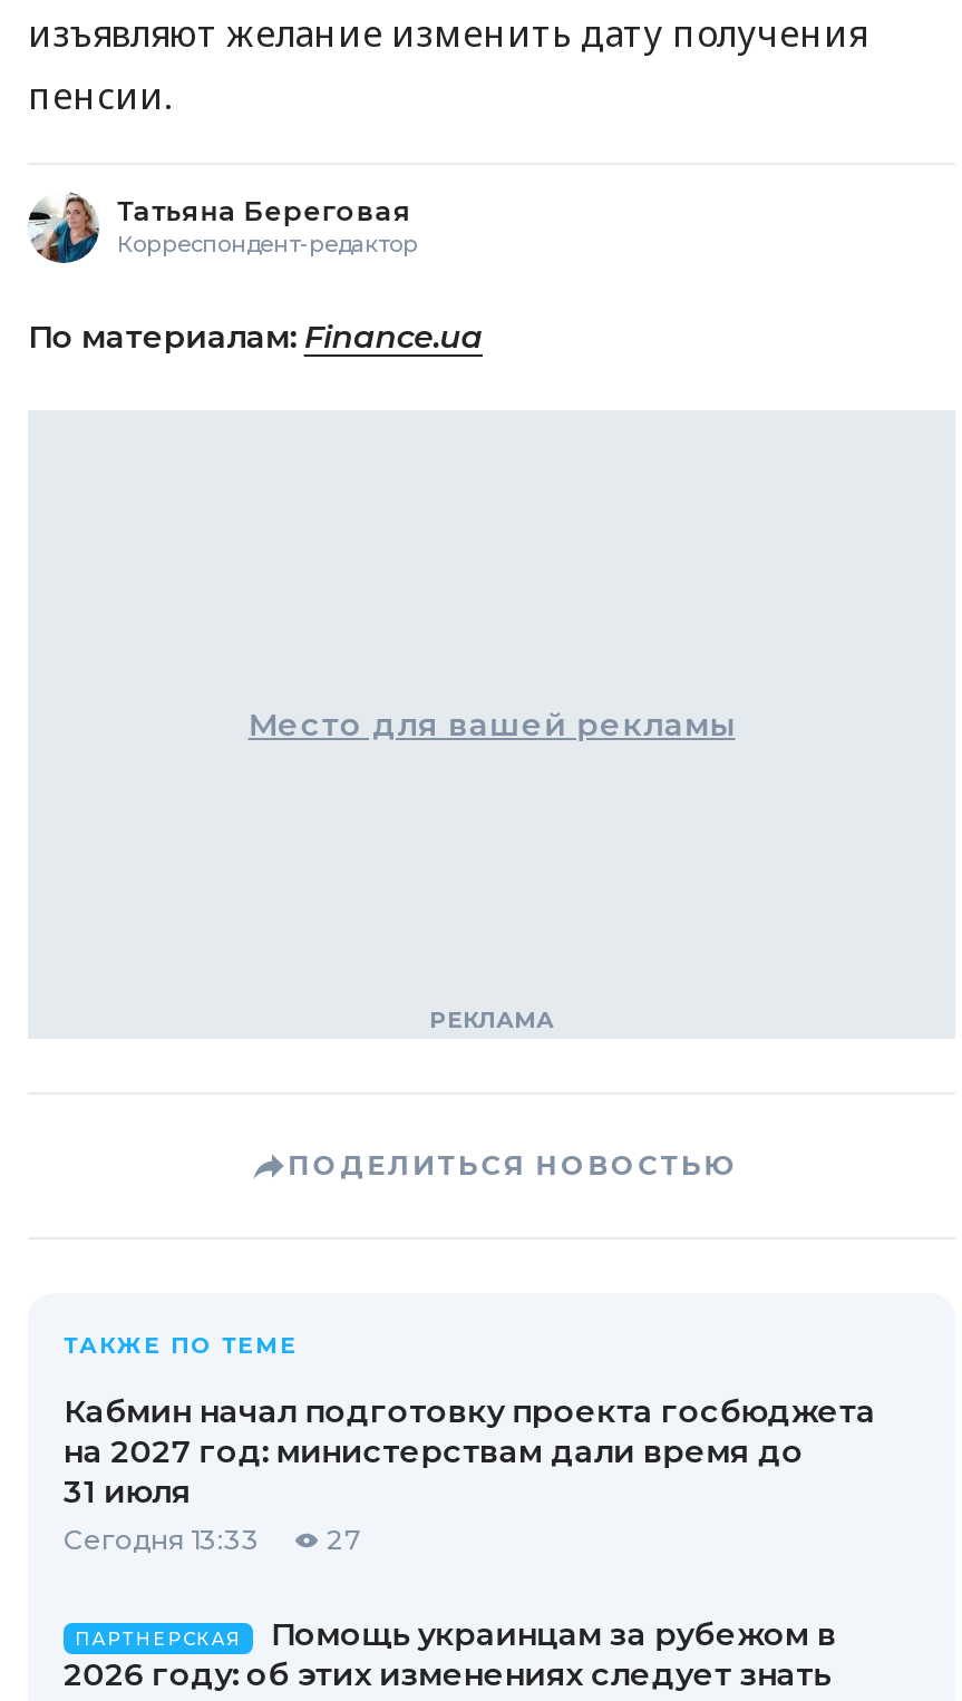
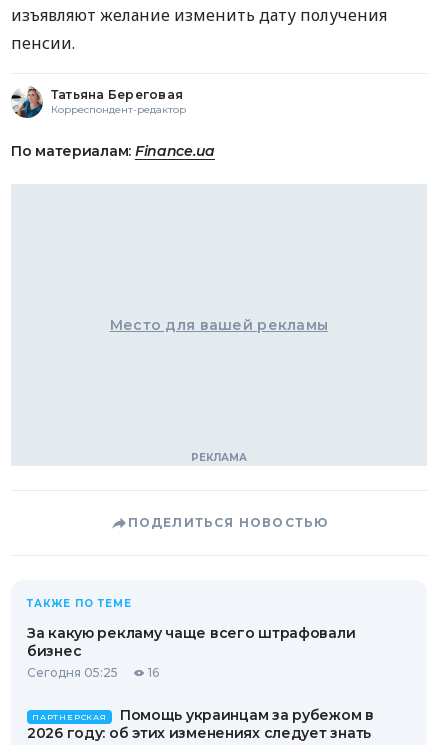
- Кабмин начал подготовку проекта госбюджета
- на 2027 год: министерствам дали время до
- 31 июля
- Сегодня 13:33
- 27
+ За какую рекламу чаще всего штрафовали
+ бизнес
+ Сегодня 05:25
+ 16
